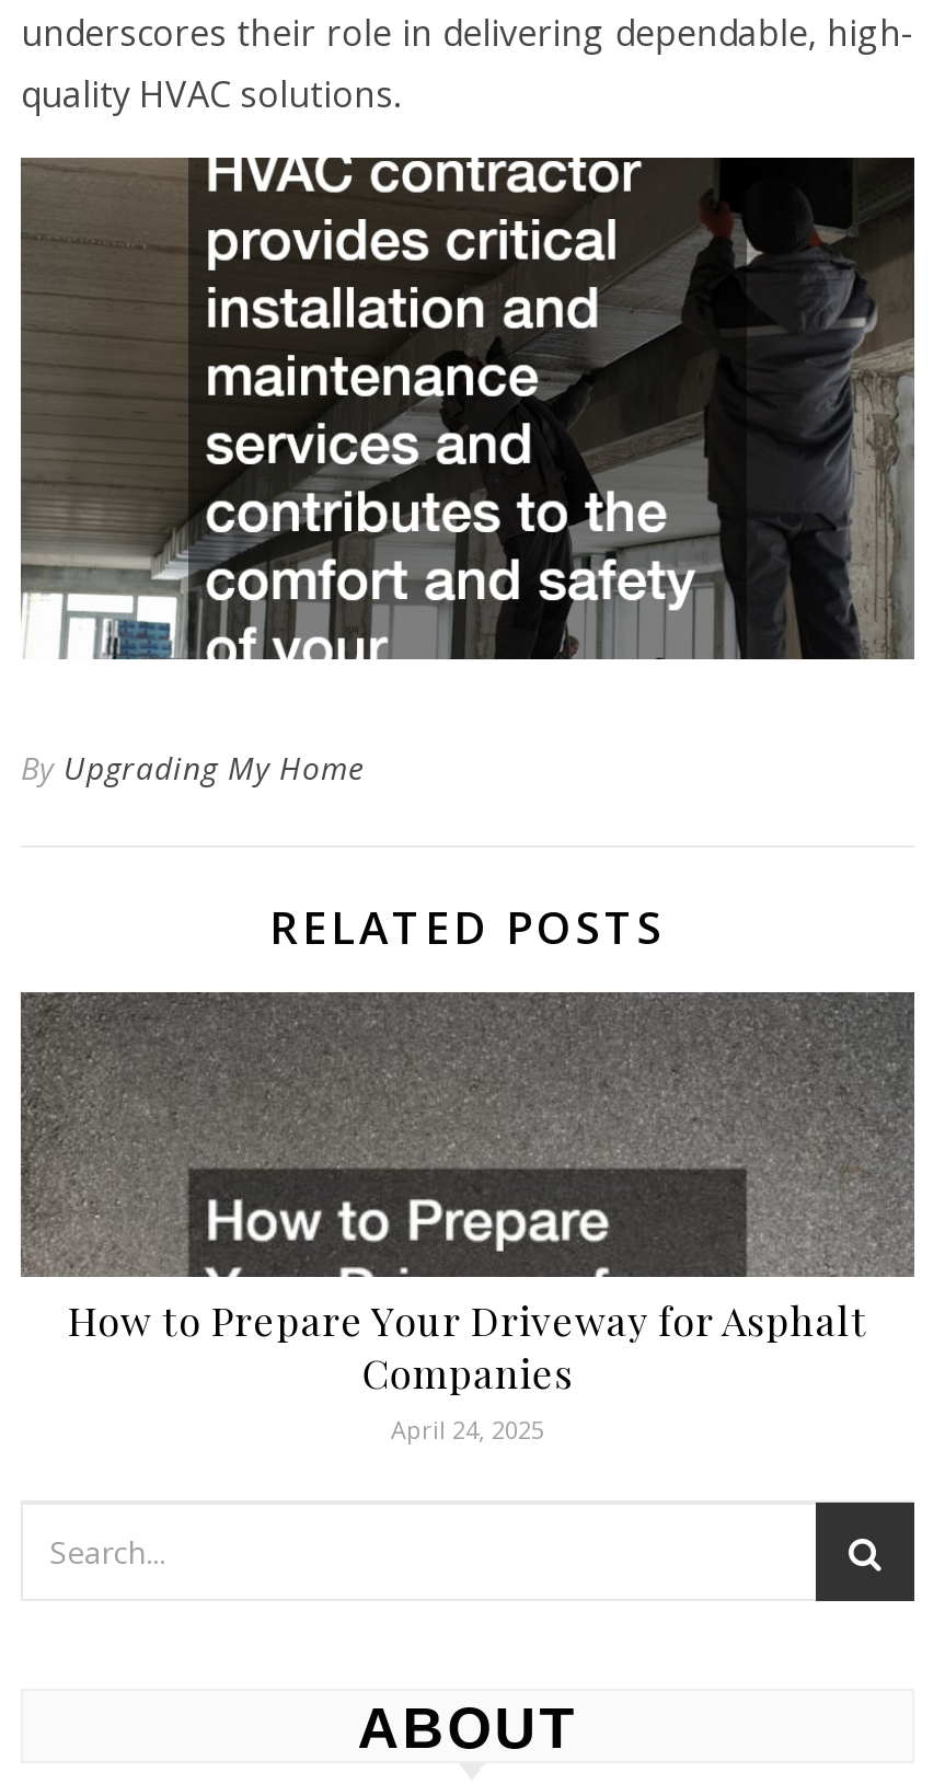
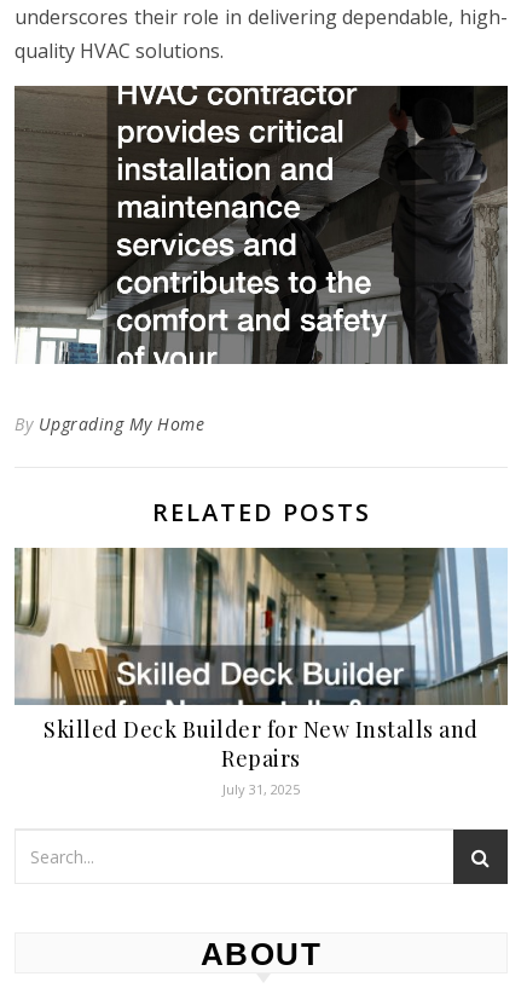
- [image]
- How to Prepare Your Driveway for Asphalt
- Companies
- April 24, 2025
+ [image]
+ Skilled Deck Builder for New Installs and
+ Repairs
+ July 31, 2025
